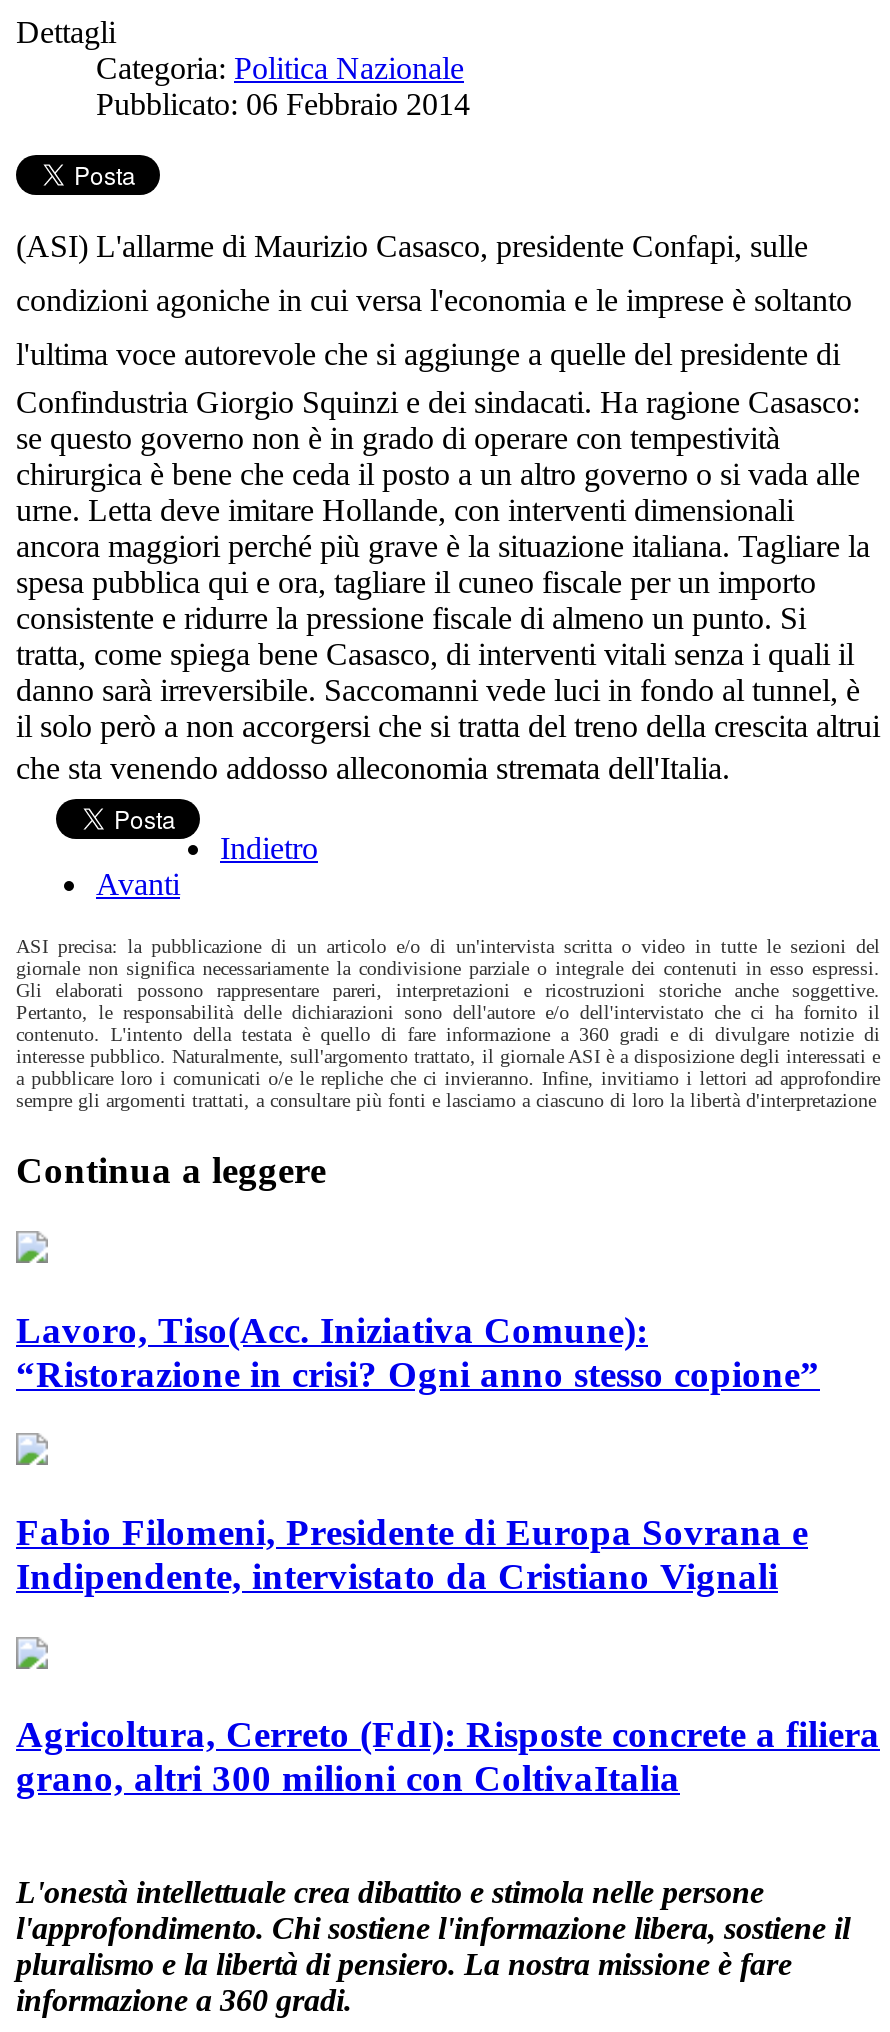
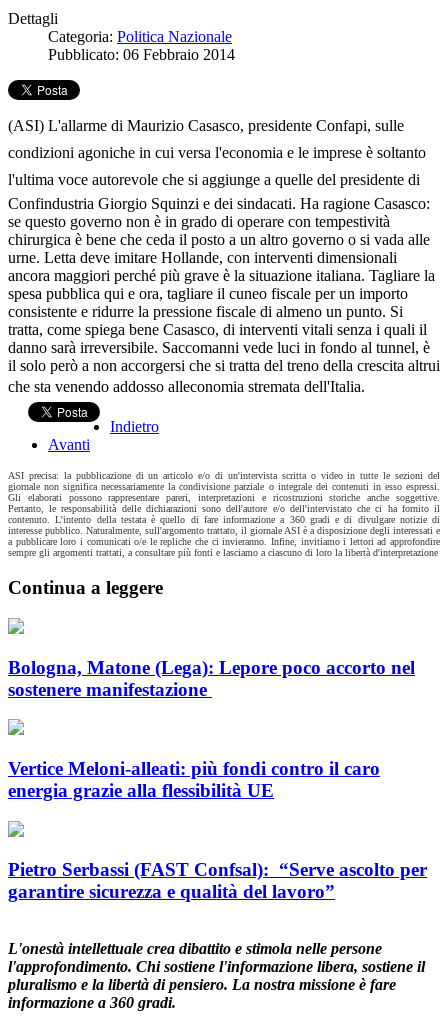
- Lavoro, Tiso(Acc. Iniziativa Comune):
- “Ristorazione in crisi? Ogni anno stesso copione”
+ Bologna, Matone (Lega): Lepore poco accorto nel
+ sostenere manifestazione

- Fabio Filomeni, Presidente di Europa Sovrana e
- Indipendente, intervistato da Cristiano Vignali
+ Vertice Meloni-alleati: più fondi contro il caro
+ energia grazie alla flessibilità UE

- Agricoltura, Cerreto (FdI): Risposte concrete a filiera
- grano, altri 300 milioni con ColtivaItalia
+ Pietro Serbassi (FAST Confsal): “Serve ascolto per
+ garantire sicurezza e qualità del lavoro”
